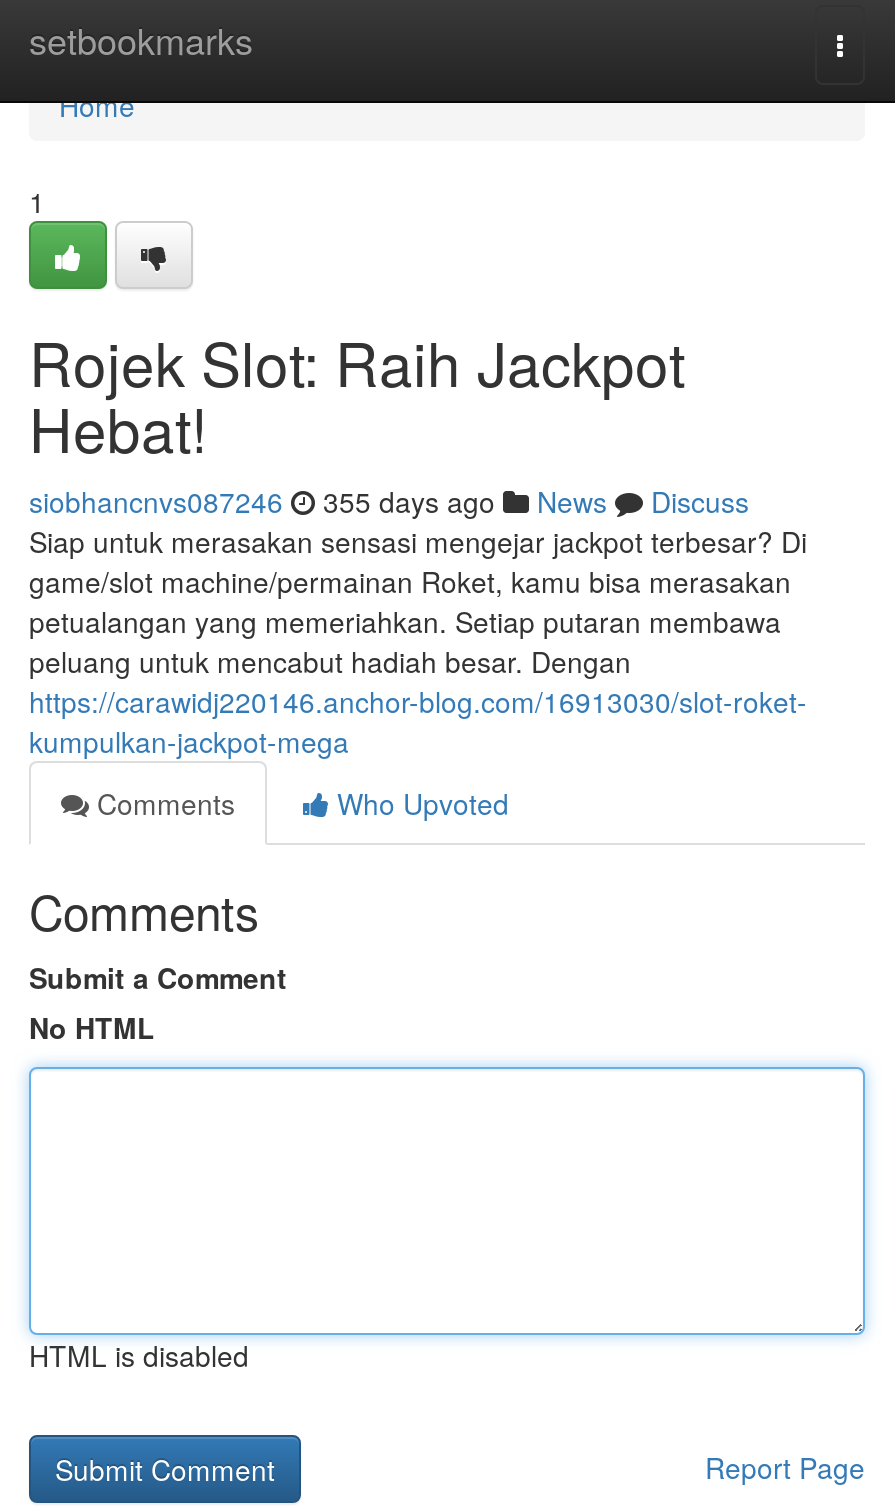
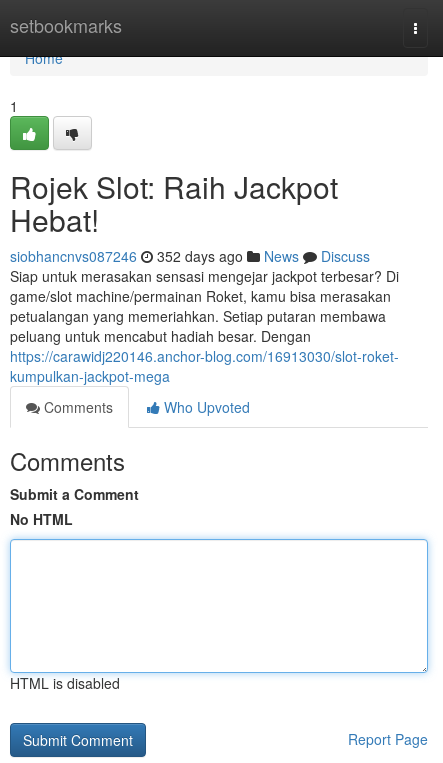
- siobhancnvs087246 355 days ago News Discuss
+ siobhancnvs087246 352 days ago News Discuss
